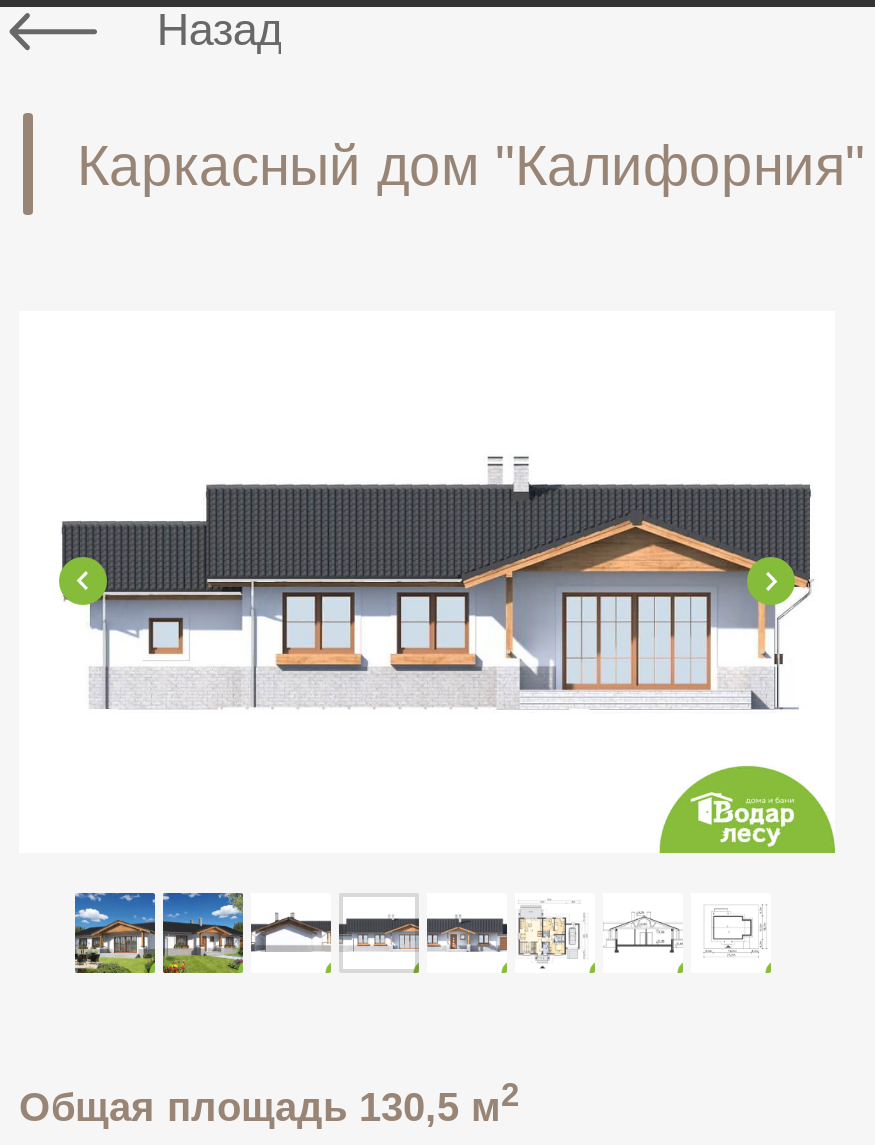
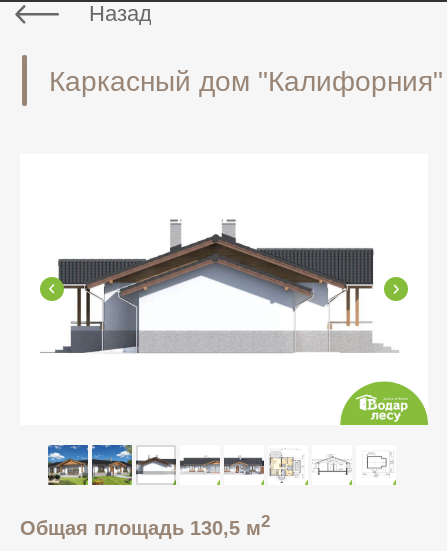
- [image]
+ [image]
